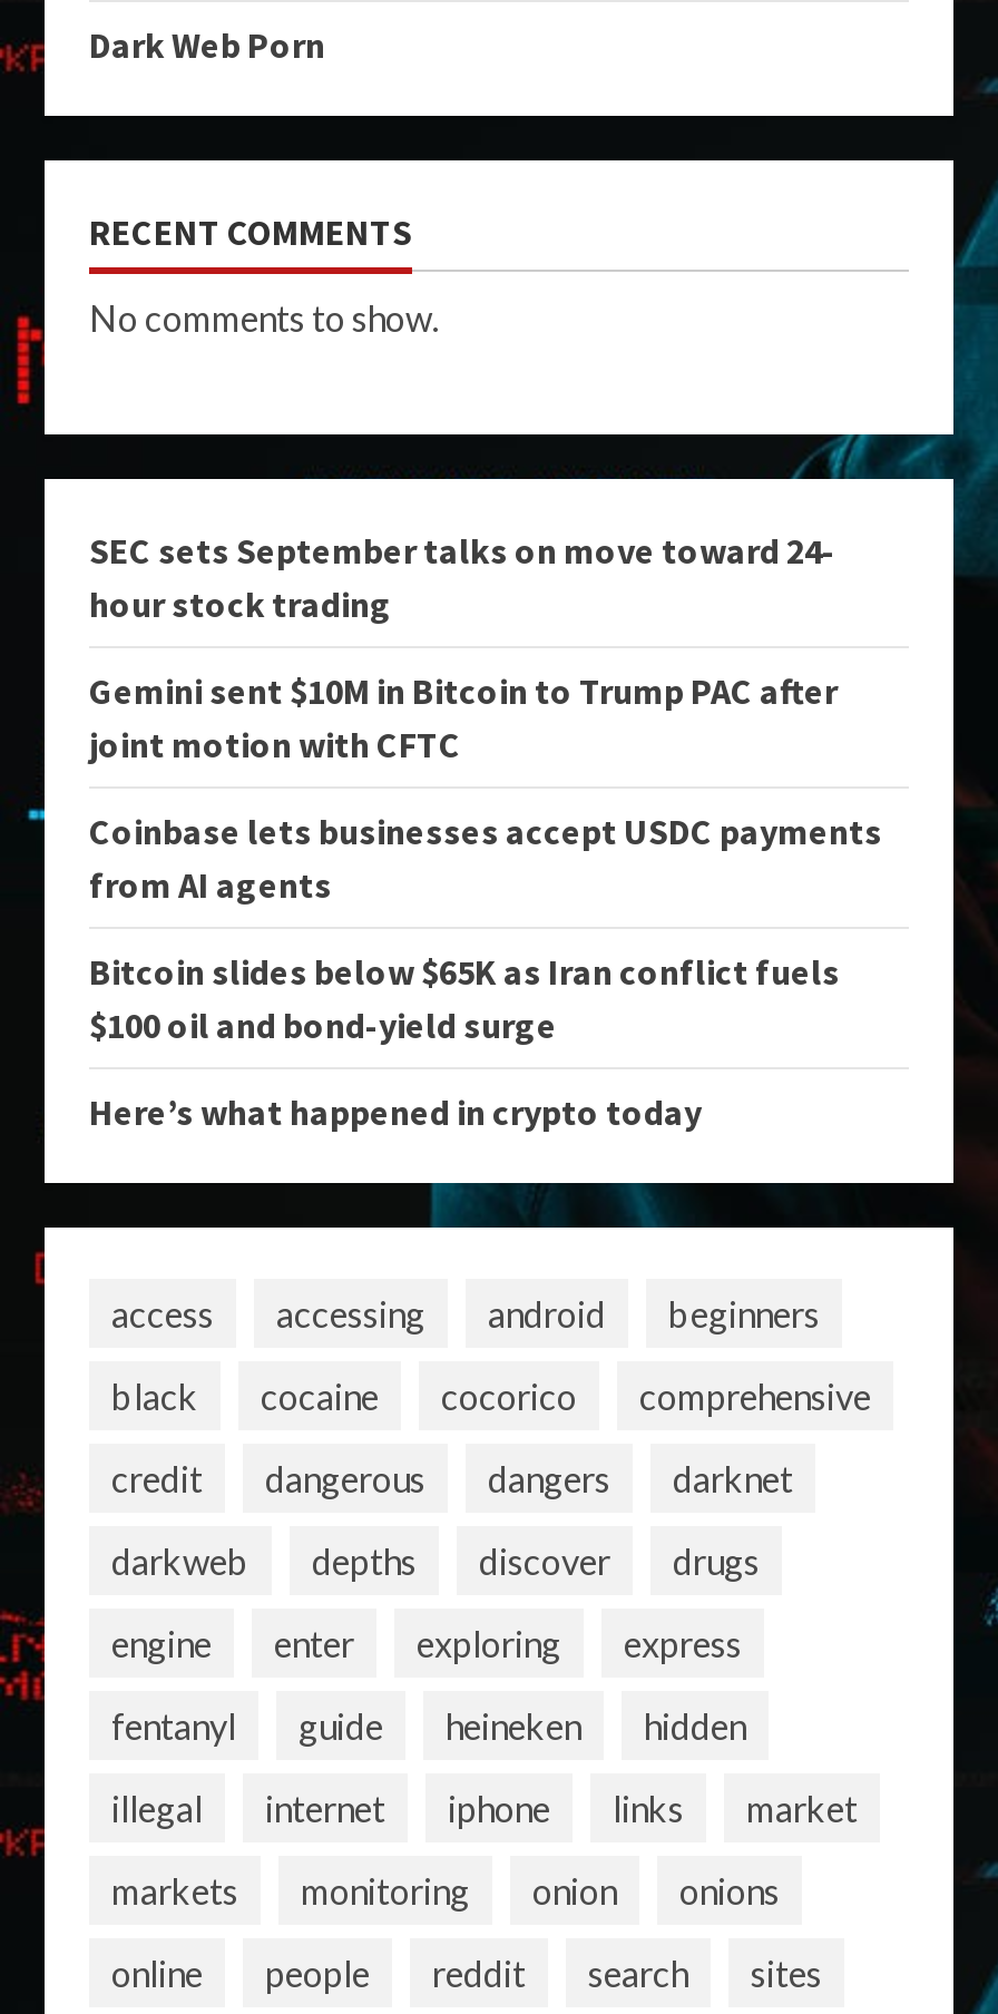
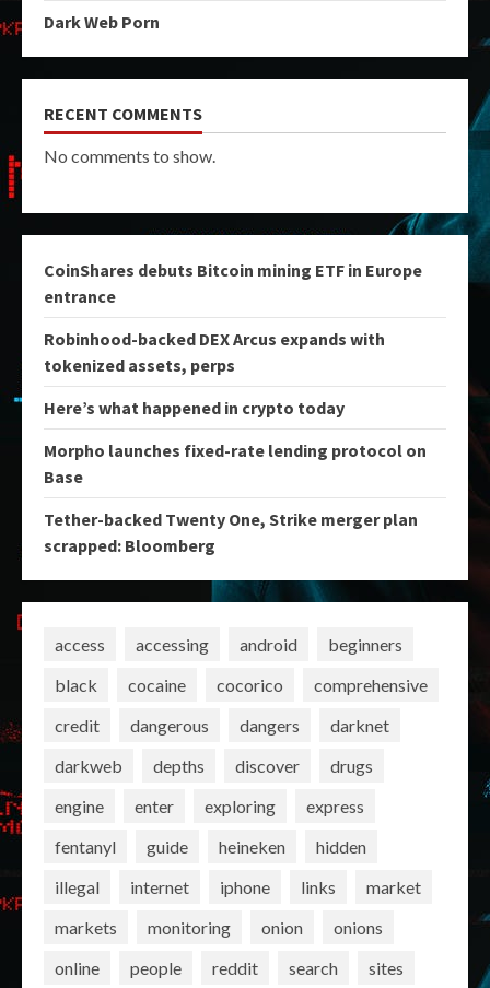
- SEC sets September talks on move toward 24-
- hour stock trading
- Gemini sent $10M in Bitcoin to Trump PAC after
- joint motion with CFTC
- Coinbase lets businesses accept USDC payments
- from AI agents
- Bitcoin slides below $65K as Iran conflict fuels
- $100 oil and bond-yield surge
+ CoinShares debuts Bitcoin mining ETF in Europe
+ entrance
+ Robinhood-backed DEX Arcus expands with
+ tokenized assets, perps

moved up: Here’s what happened in crypto today

+ Morpho launches fixed-rate lending protocol on
+ Base
+ Tether-backed Twenty One, Strike merger plan
+ scrapped: Bloomberg
